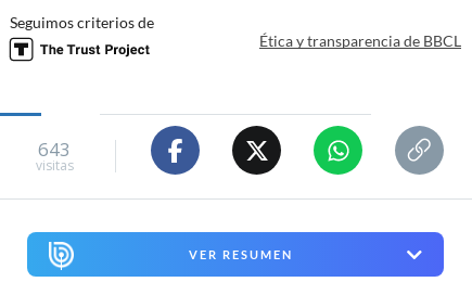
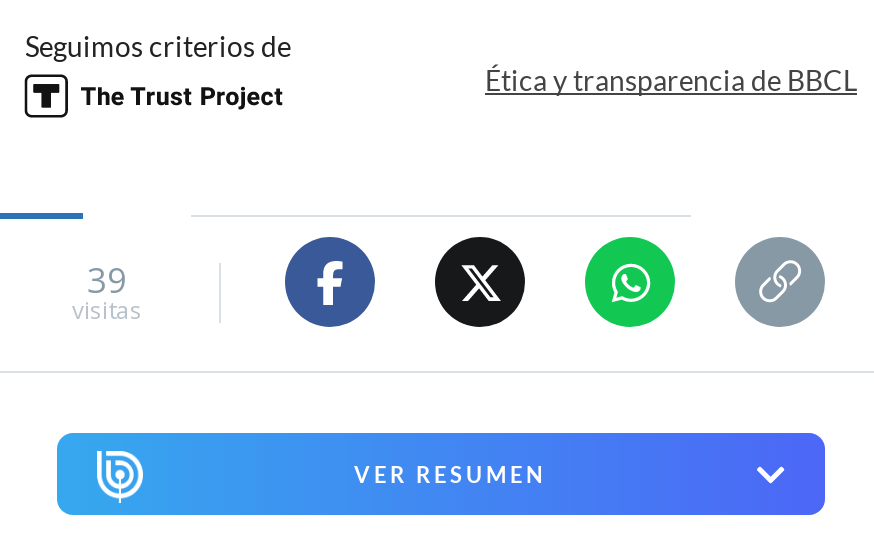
- 643
+ 39
